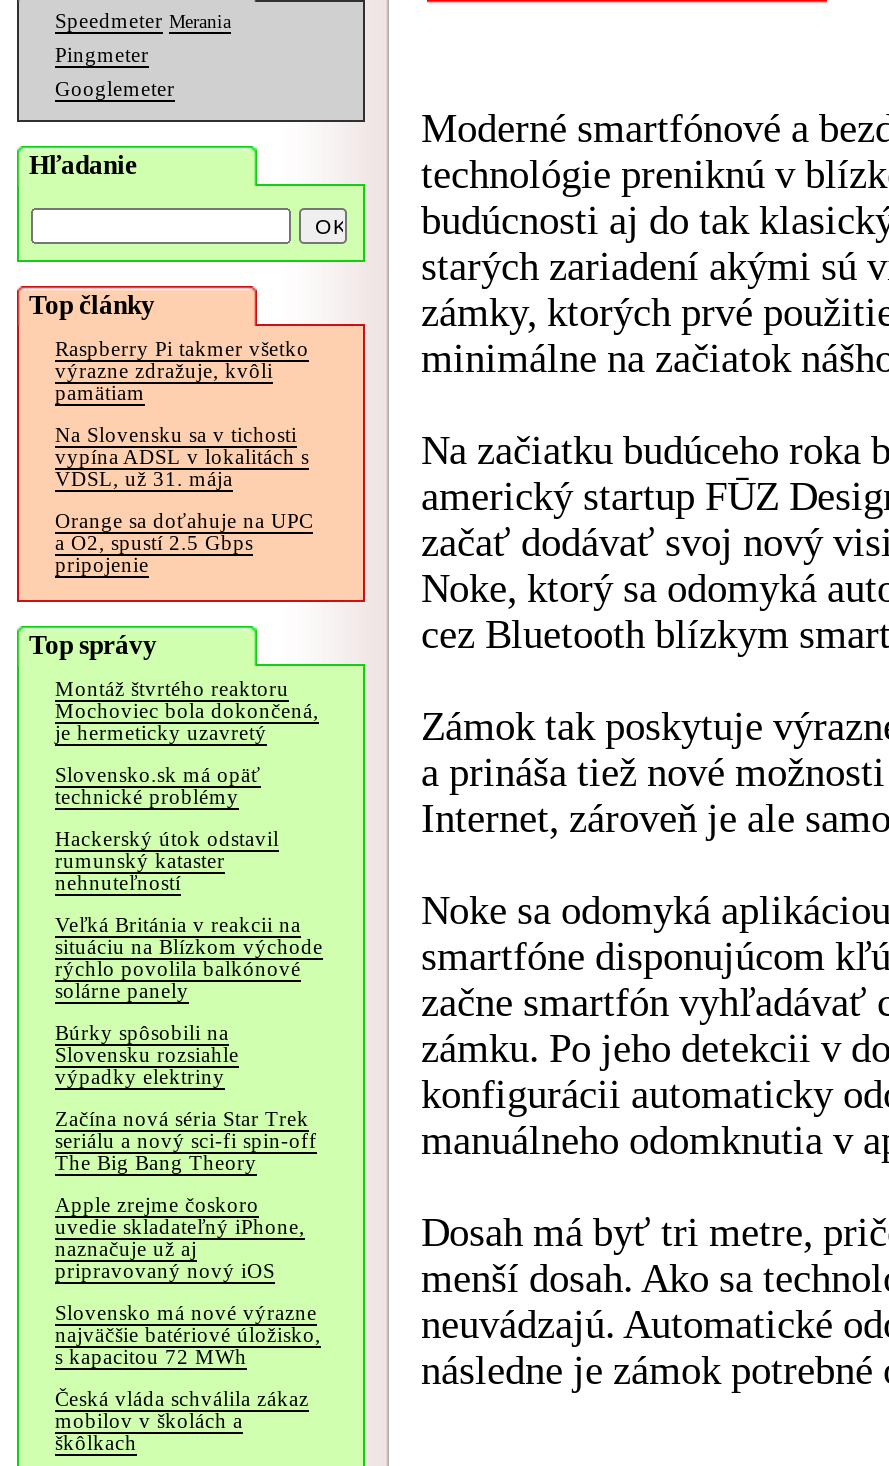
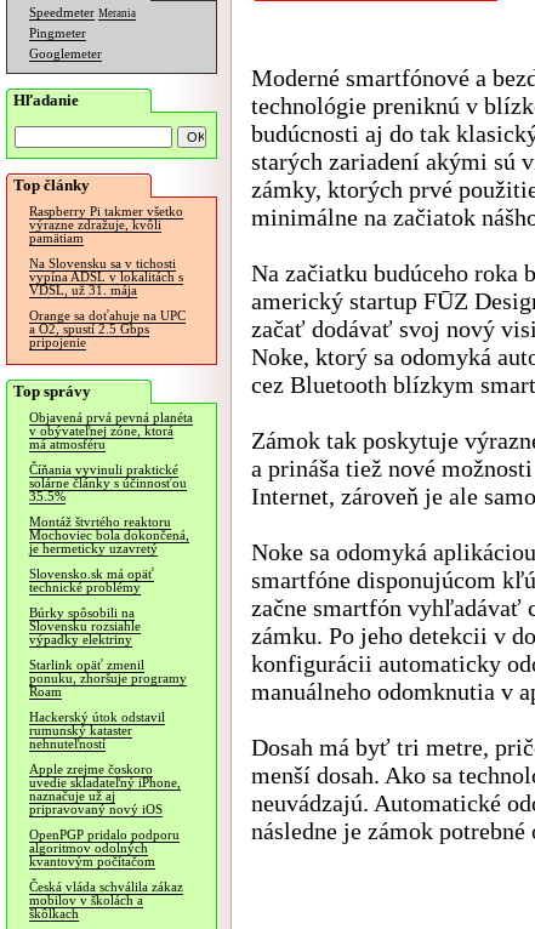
+ Objavená prvá pevná planéta
+ v obývateľnej zóne, ktorá
+ má atmosféru
+ Číňania vyvinuli praktické
+ solárne články s účinnosťou
+ 35.5%

moved down: Montáž štvrtého reaktoru | Mochoviec bola dokončená, | je hermeticky uzavretý | Slovensko.sk má opäť | technické problémy

moved down: Hackerský útok odstavil | rumunský kataster | nehnuteľností

- Veľká Británia v reakcii na
- situáciu na Blízkom východe
- rýchlo povolila balkónové
- solárne panely

- Začína nová séria Star Trek
- seriálu a nový sci-fi spin-off
- The Big Bang Theory
+ Starlink opäť zmenil
+ ponuku, zhoršuje programy
+ Roam

- Slovensko má nové výrazne
- najväčšie batériové úložisko,
- s kapacitou 72 MWh
+ OpenPGP pridalo podporu
+ algoritmov odolných
+ kvantovým počítačom
